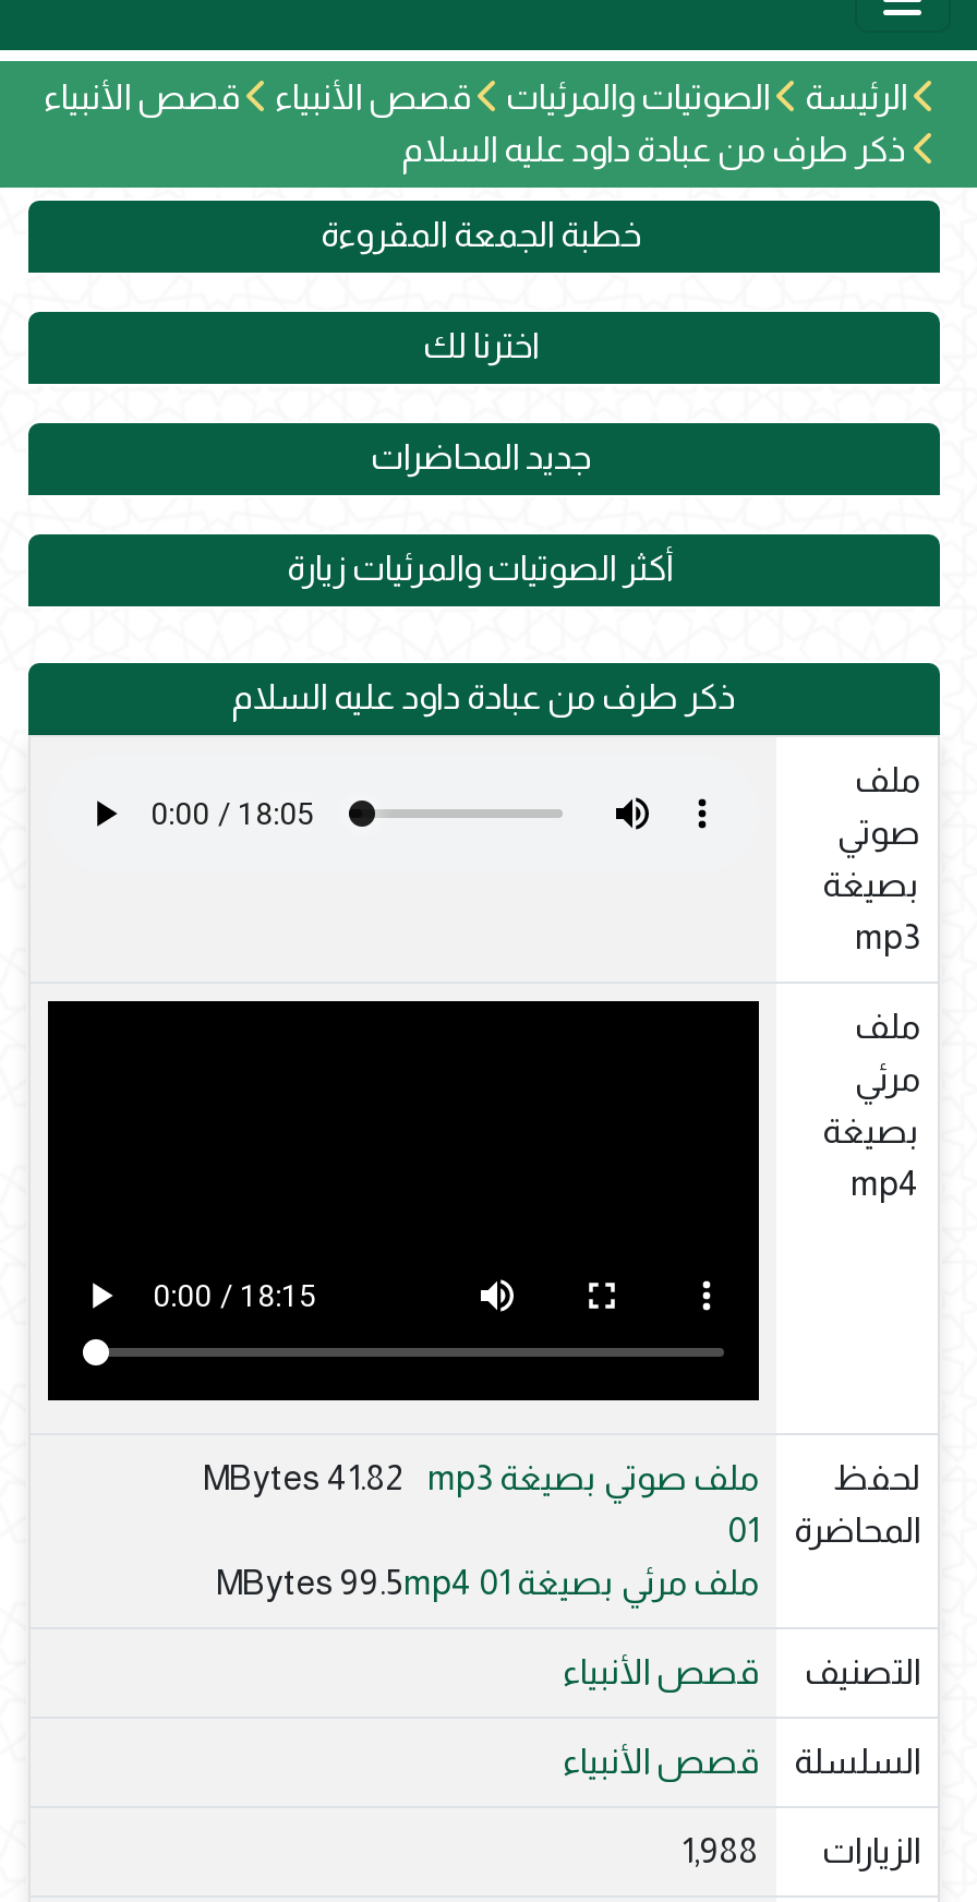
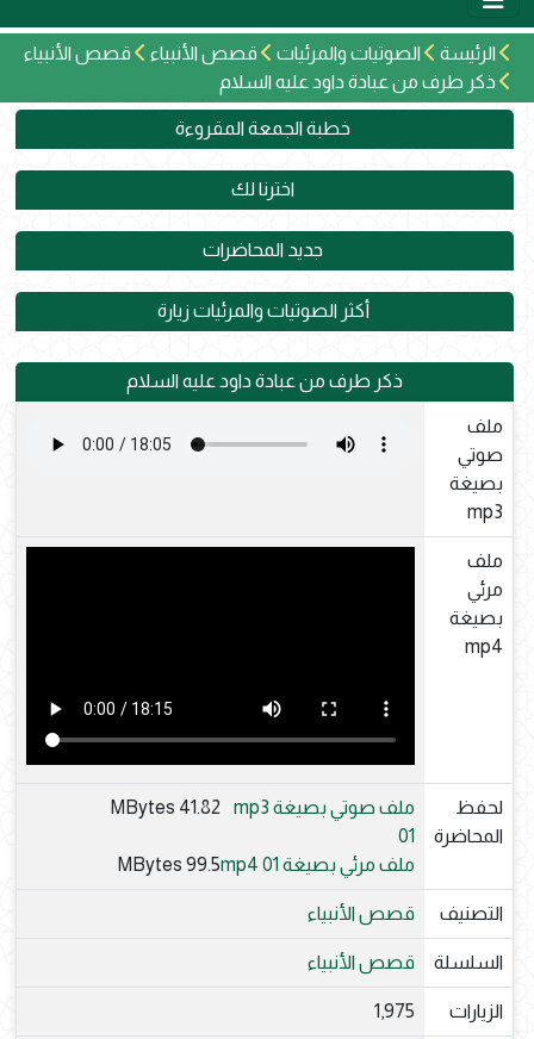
- الزيارات 1,988
+ الزيارات 1,975
